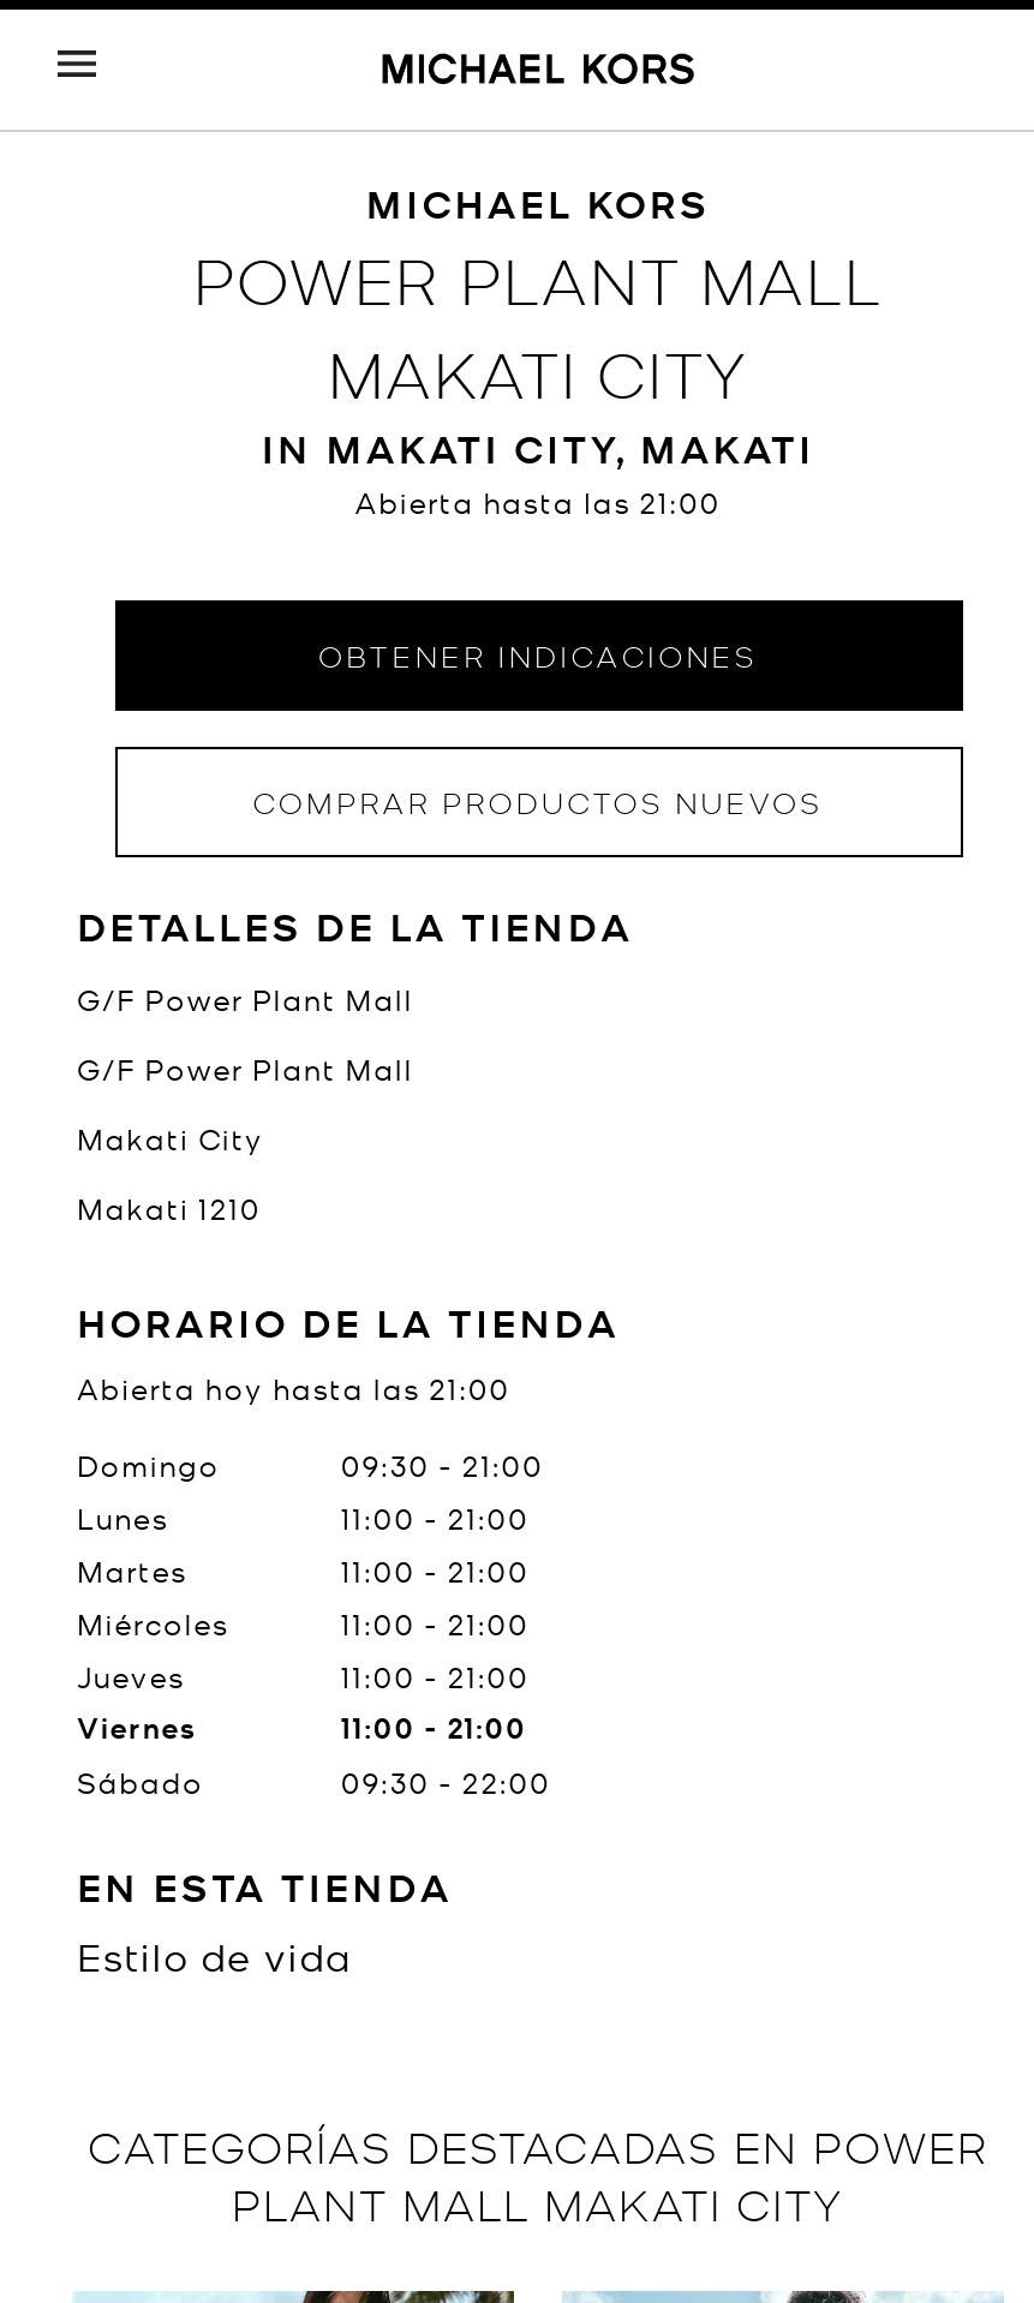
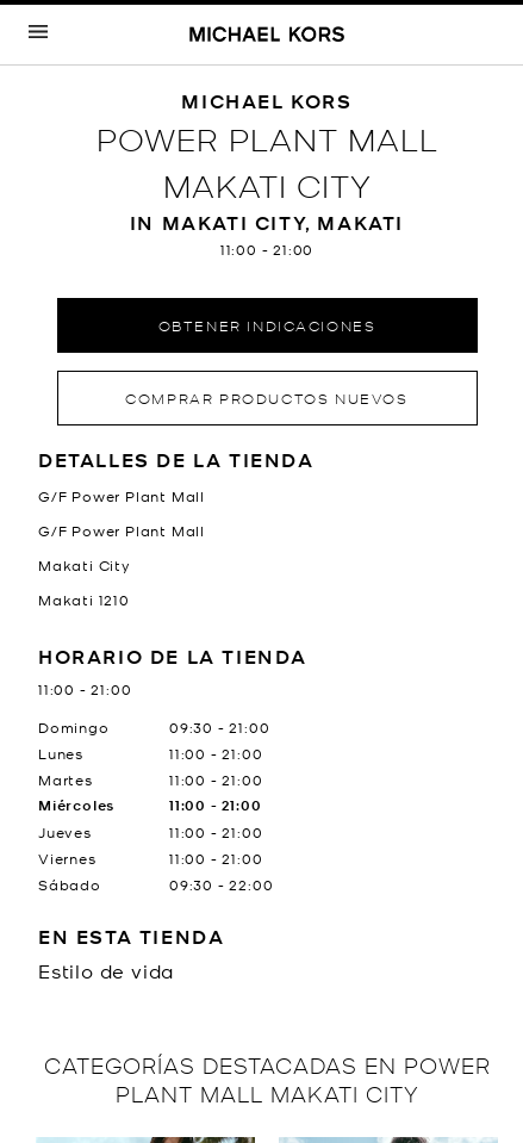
- Abierta hasta las 21:00
+ 11:00 - 21:00

- Abierta hoy hasta las 21:00
+ 11:00 - 21:00
